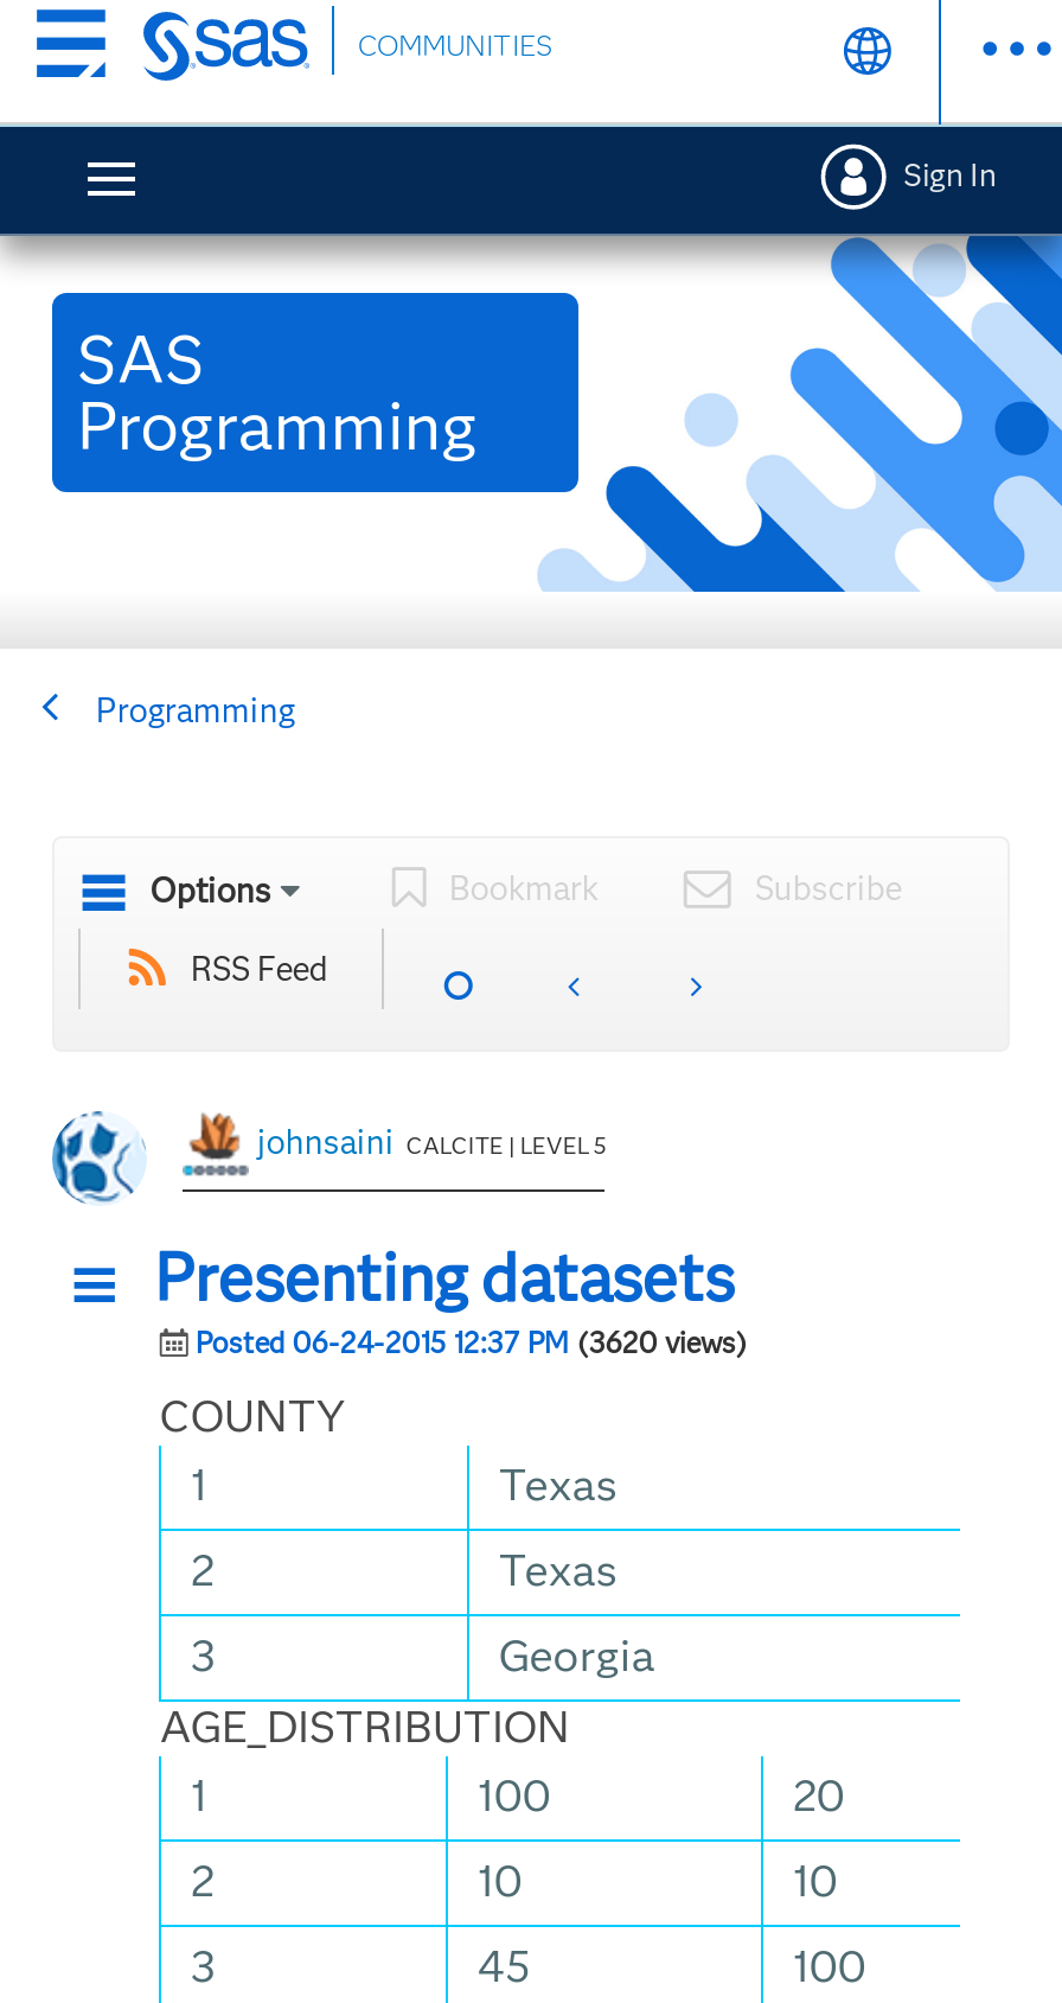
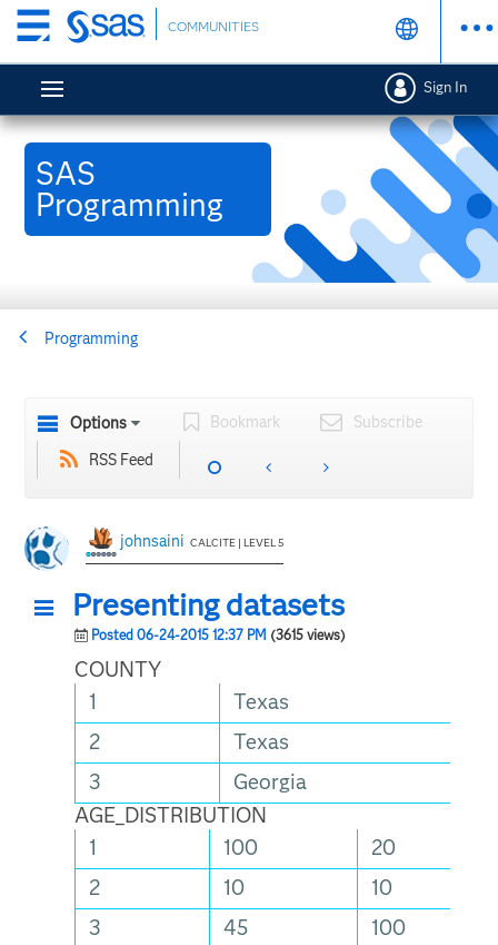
- Posted 06-24-2015 12:37 PM (3620 views)
+ Posted 06-24-2015 12:37 PM (3615 views)
